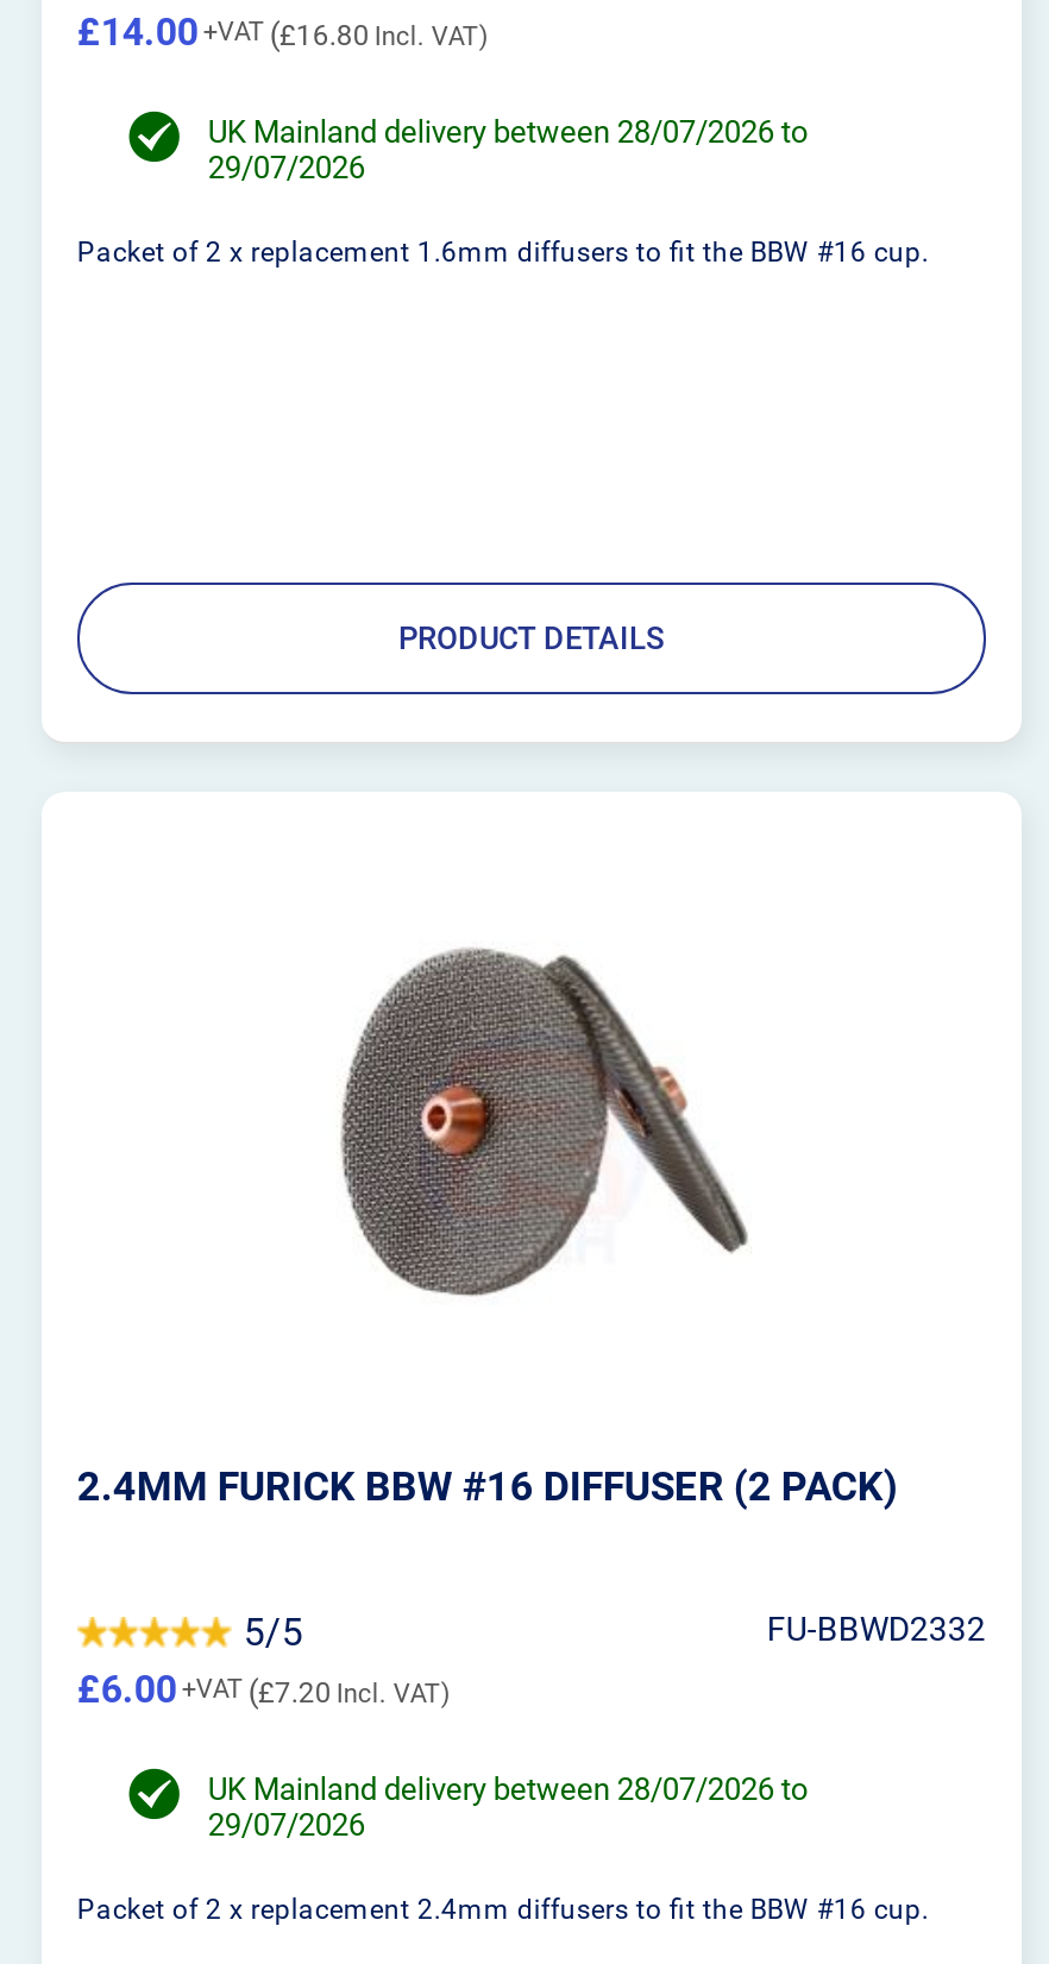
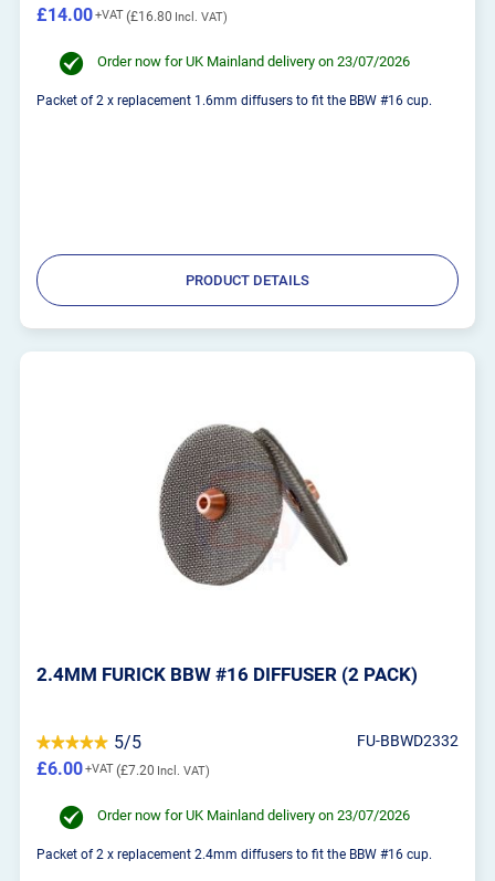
- UK Mainland delivery between 28/07/2026 to
- 29/07/2026
+ Order now for UK Mainland delivery on 23/07/2026

- UK Mainland delivery between 28/07/2026 to
- 29/07/2026
+ Order now for UK Mainland delivery on 23/07/2026
